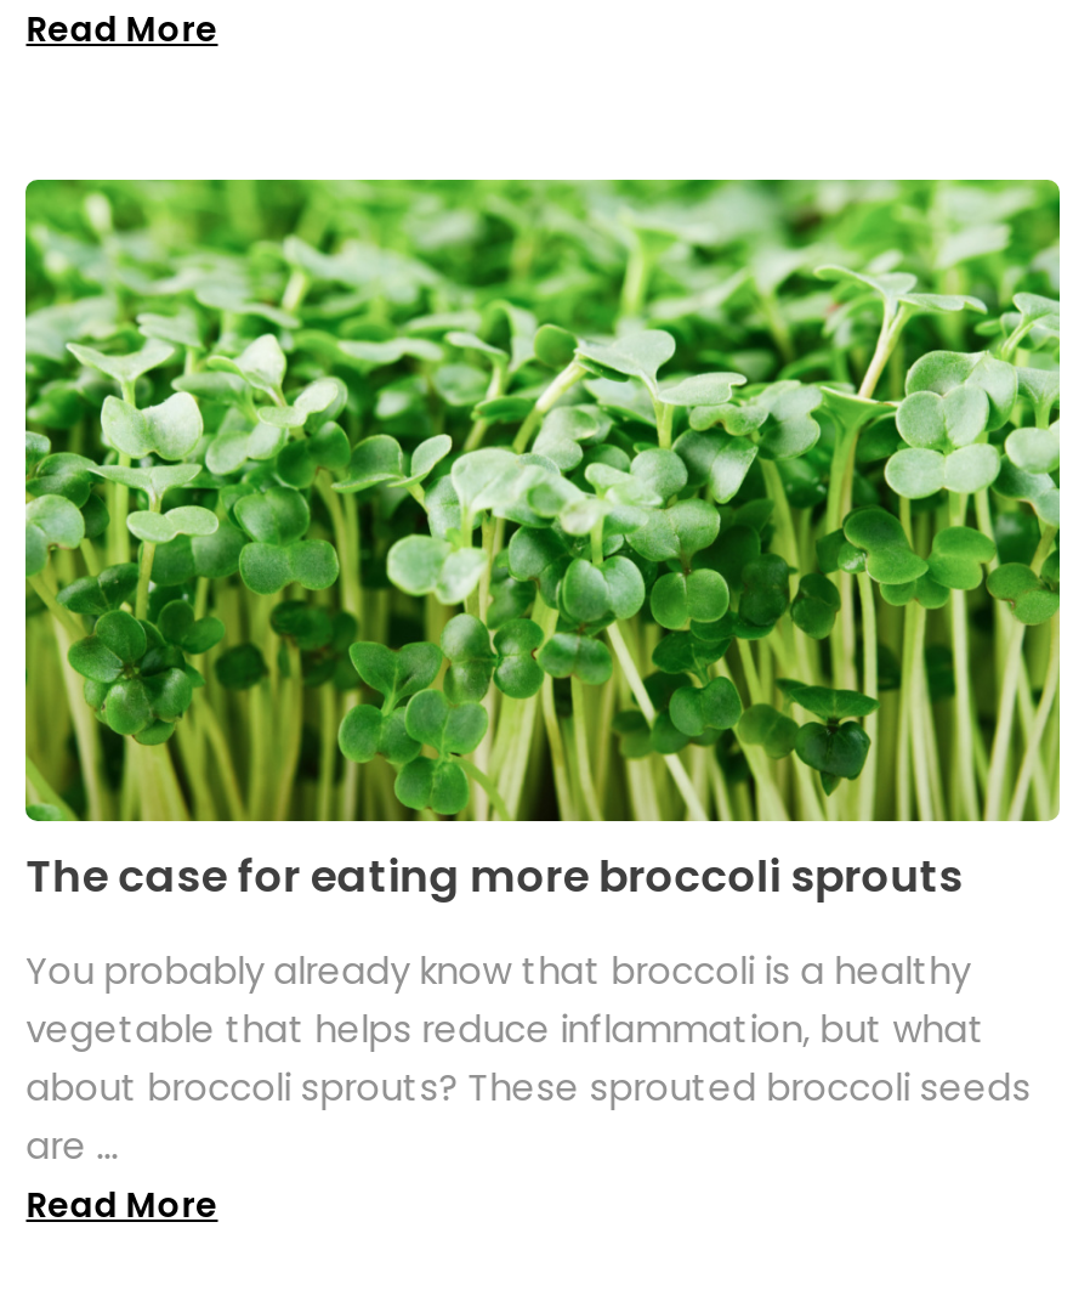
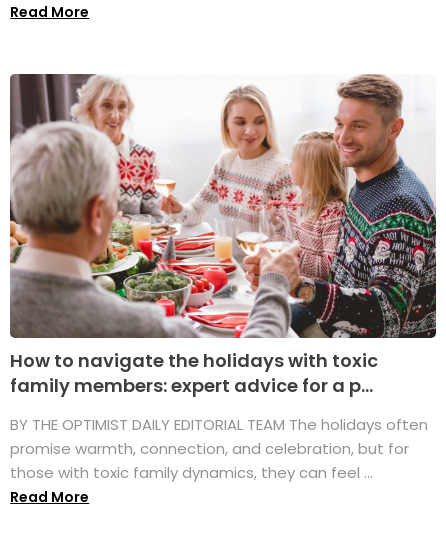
- [image]
- The case for eating more broccoli sprouts
+ [image]
+ How to navigate the holidays with toxic
+ family members: expert advice for a p...

- You probably already know that broccoli is a healthy
- vegetable that helps reduce inflammation, but what
- about broccoli sprouts? These sprouted broccoli seeds
- are ...
+ BY THE OPTIMIST DAILY EDITORIAL TEAM The holidays often
+ promise warmth, connection, and celebration, but for
+ those with toxic family dynamics, they can feel ...
